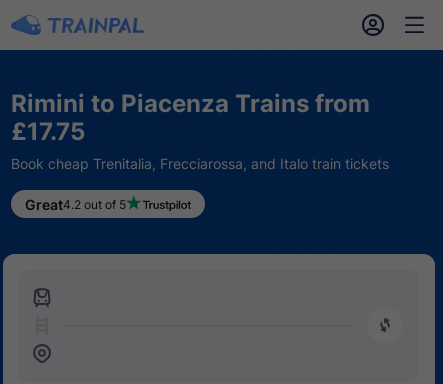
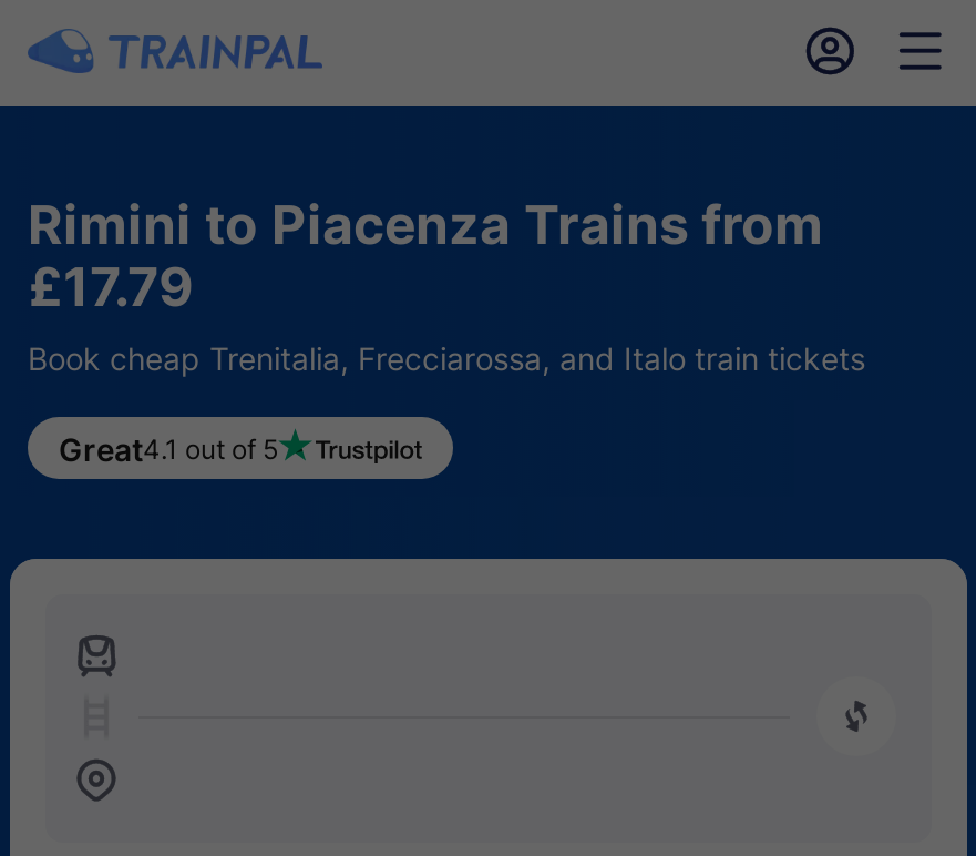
- £17.75
+ £17.79

- Great4.2 out of 5
+ Great4.1 out of 5
